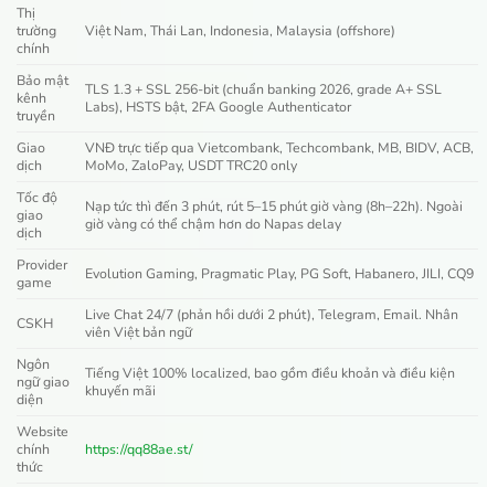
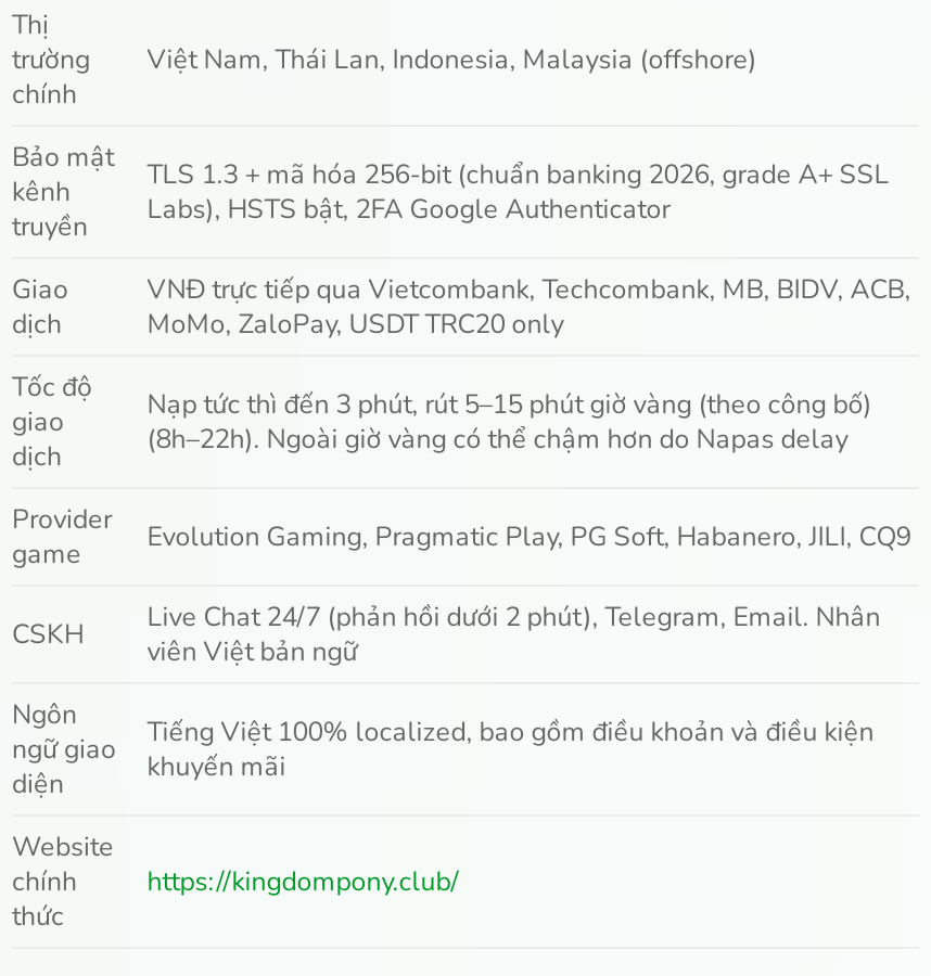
- TLS 1.3 + SSL 256-bit (chuẩn banking 2026, grade A+ SSL
+ TLS 1.3 + mã hóa 256-bit (chuẩn banking 2026, grade A+ SSL

- Nạp tức thì đến 3 phút, rút 5–15 phút giờ vàng (8h–22h). Ngoài
- giờ vàng có thể chậm hơn do Napas delay
+ Nạp tức thì đến 3 phút, rút 5–15 phút giờ vàng (theo công bố)
+ (8h–22h). Ngoài giờ vàng có thể chậm hơn do Napas delay

- https://qq88ae.st/
+ https://kingdompony.club/
